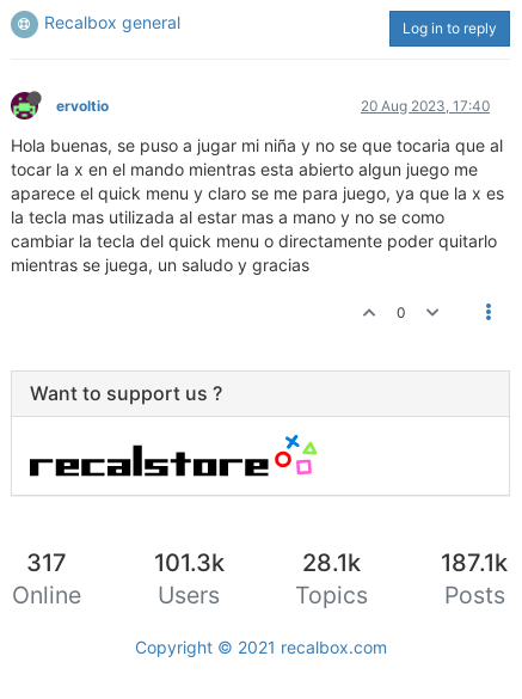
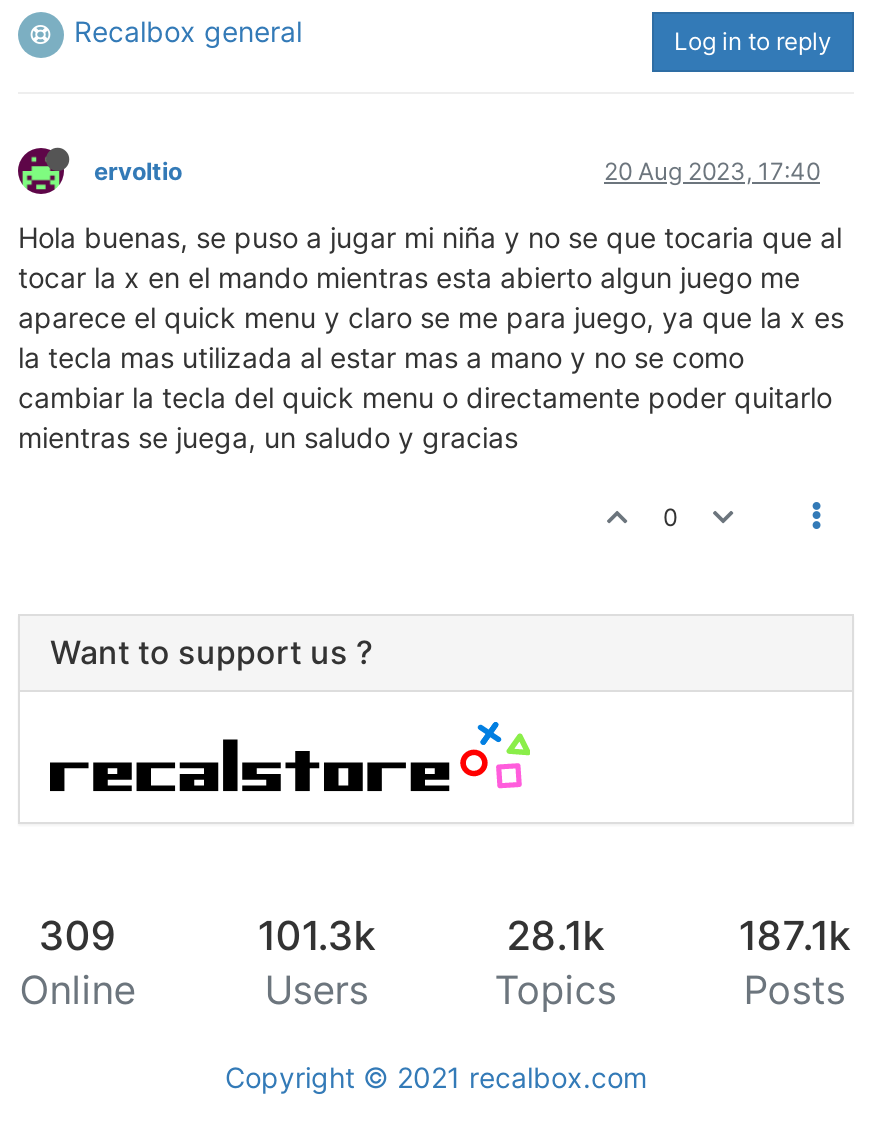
- 317
+ 309
